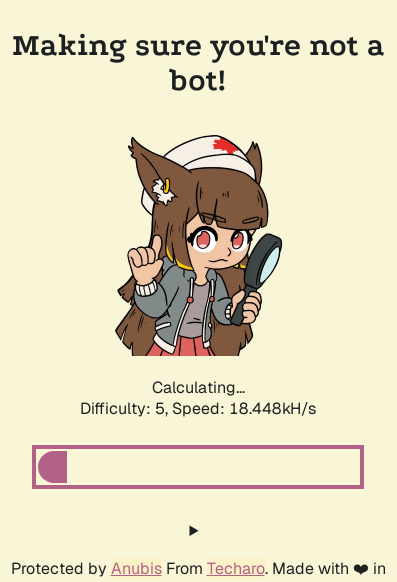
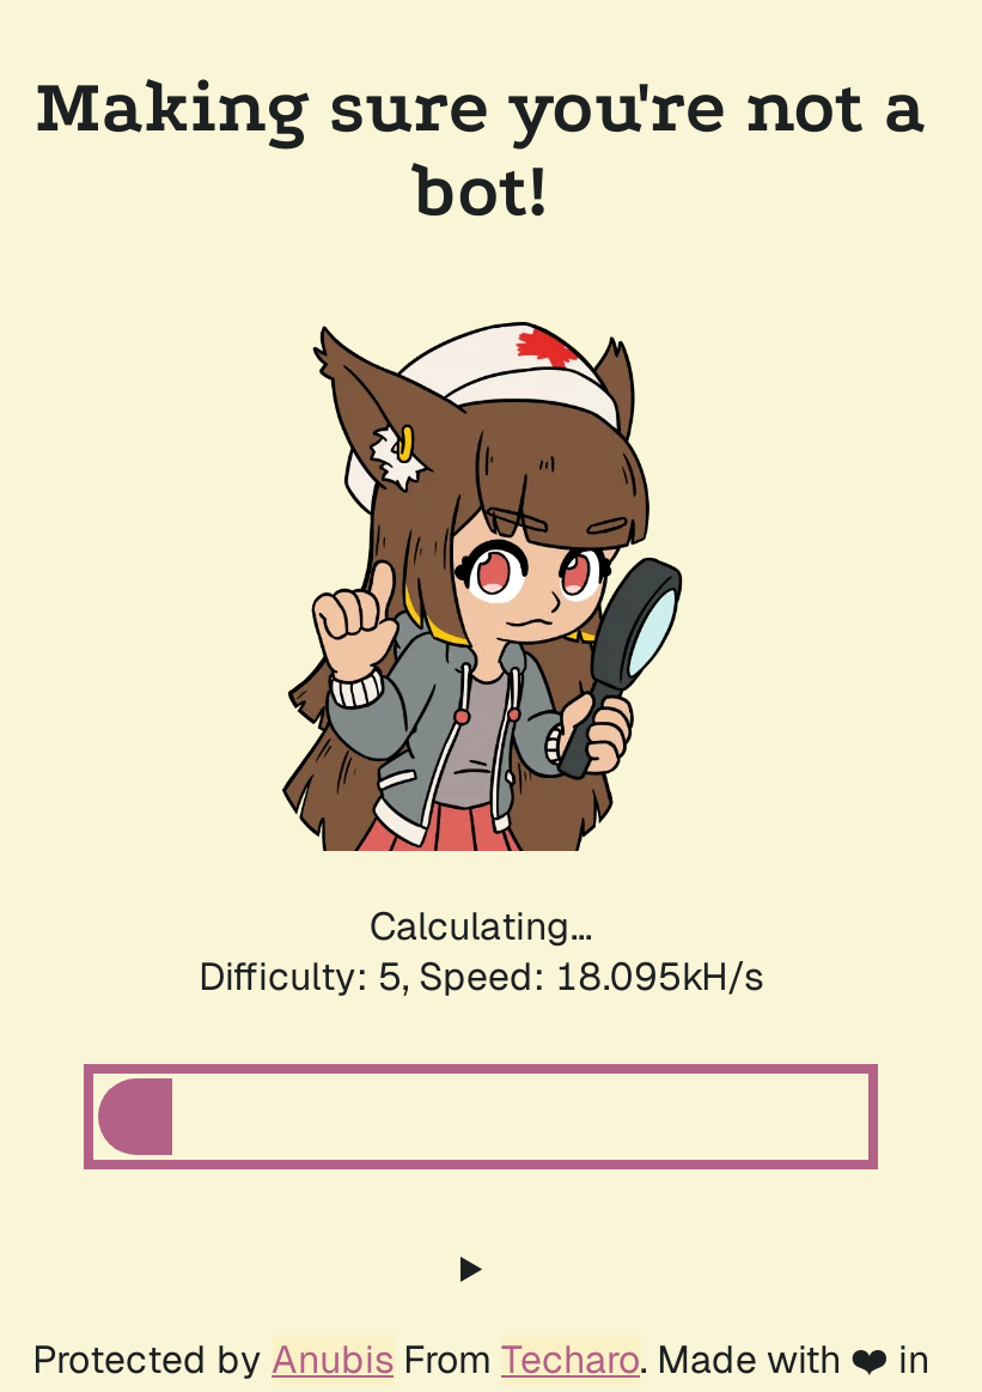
- Difficulty: 5, Speed: 18.448kH/s
+ Difficulty: 5, Speed: 18.095kH/s
